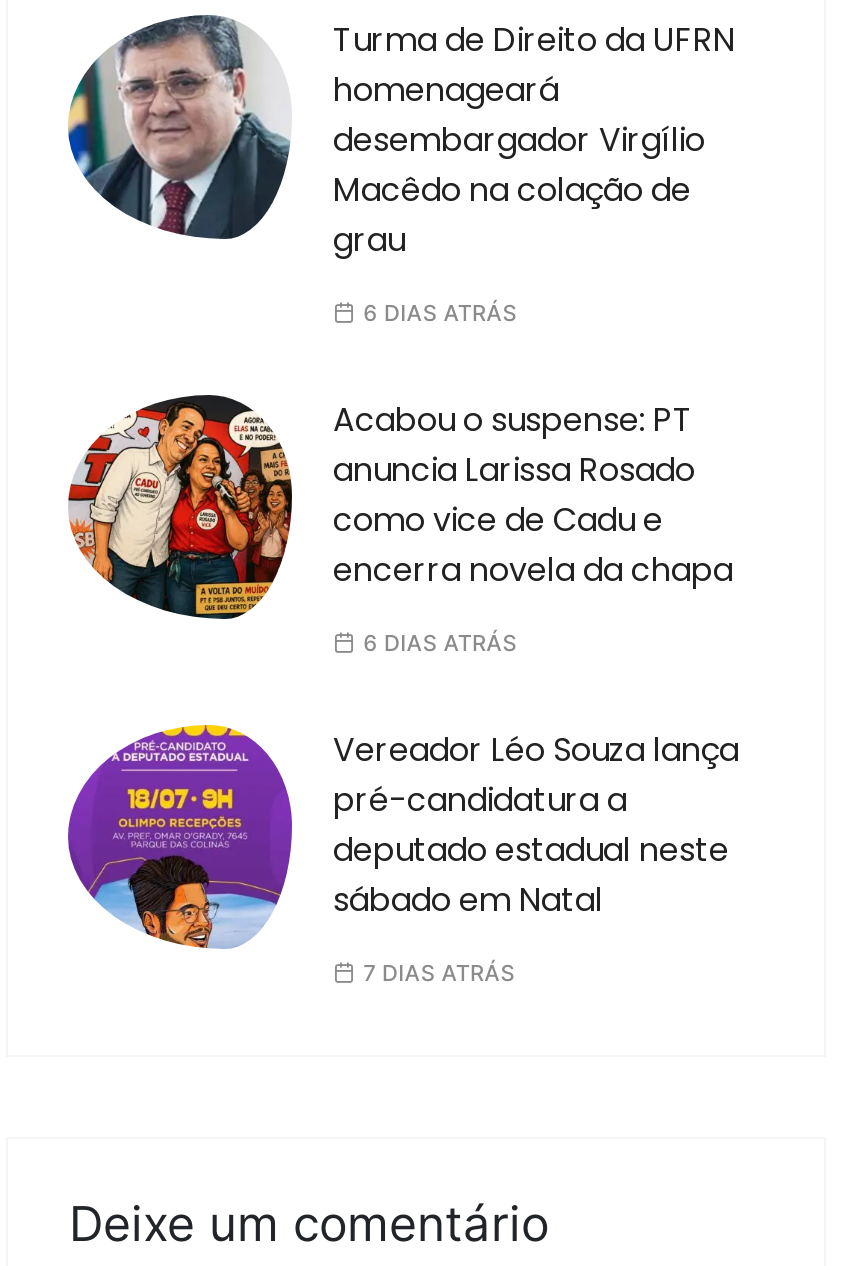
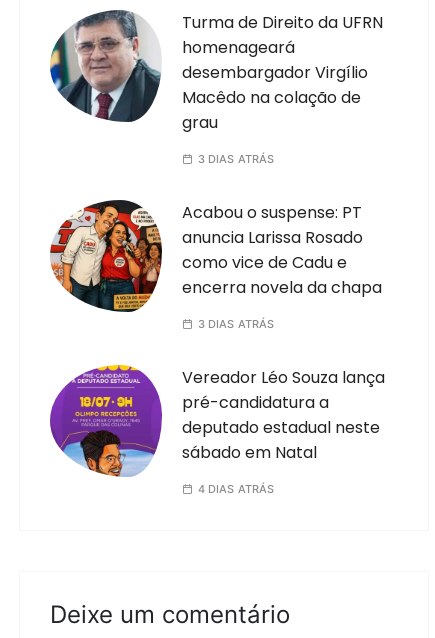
- 6 DIAS ATRÁS
+ 3 DIAS ATRÁS

- 6 DIAS ATRÁS
+ 3 DIAS ATRÁS

- 7 DIAS ATRÁS
+ 4 DIAS ATRÁS
